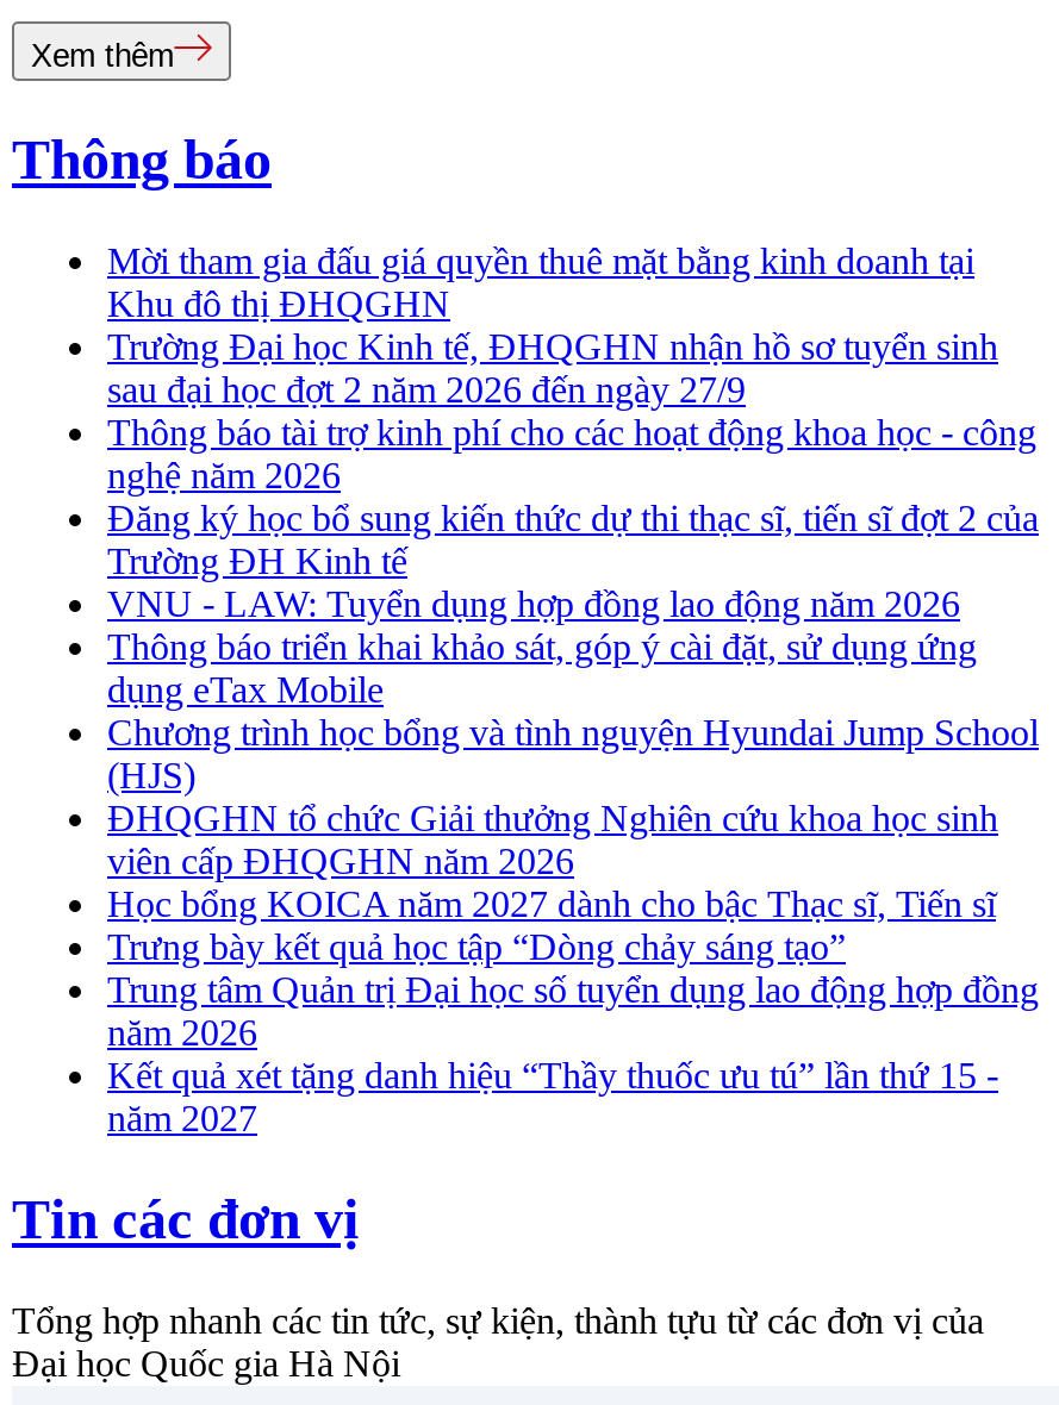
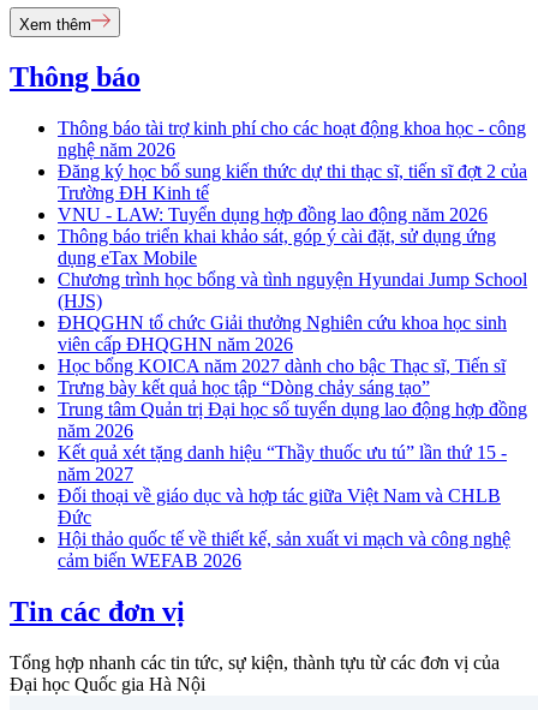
- Mời tham gia đấu giá quyền thuê mặt bằng kinh doanh tại
- Khu đô thị ĐHQGHN
- Trường Đại học Kinh tế, ĐHQGHN nhận hồ sơ tuyển sinh
- sau đại học đợt 2 năm 2026 đến ngày 27/9

moved up: Thông báo tài trợ kinh phí cho các hoạt động khoa học - công | nghệ năm 2026 | Đăng ký học bổ sung kiến thức dự thi thạc sĩ, tiến sĩ đợt 2 của | ... | Kết quả xét tặng danh hiệu “Thầy thuốc ưu tú” lần thứ 15 - | năm 2027

+ Đối thoại về giáo dục và hợp tác giữa Việt Nam và CHLB
+ Đức
+ Hội thảo quốc tế về thiết kế, sản xuất vi mạch và công nghệ
+ cảm biến WEFAB 2026
